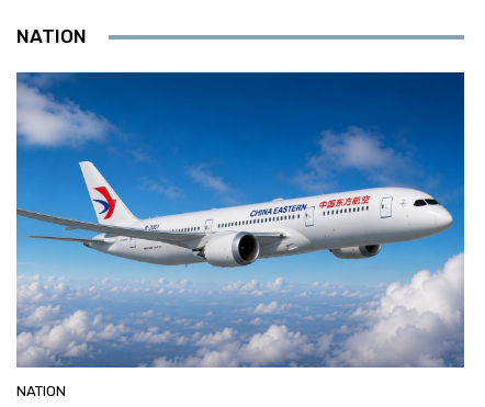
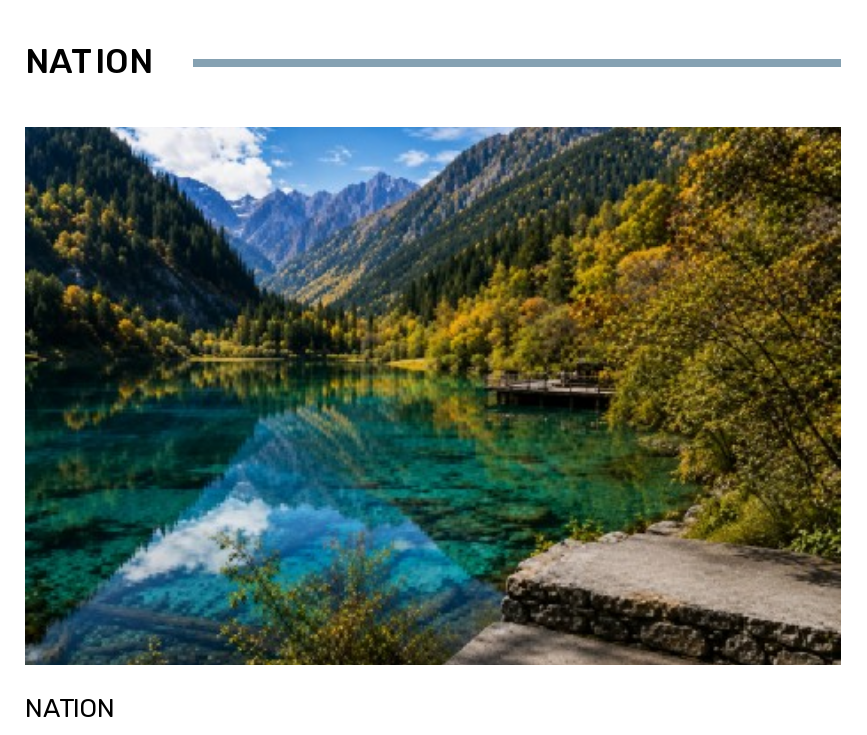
- [image]
+ [image]
